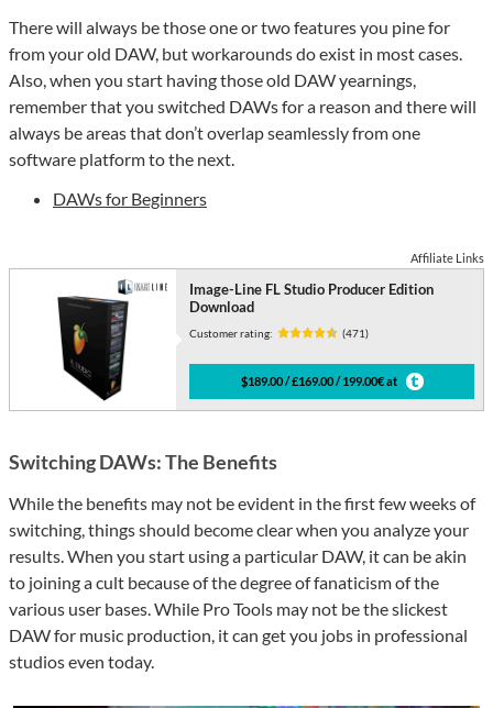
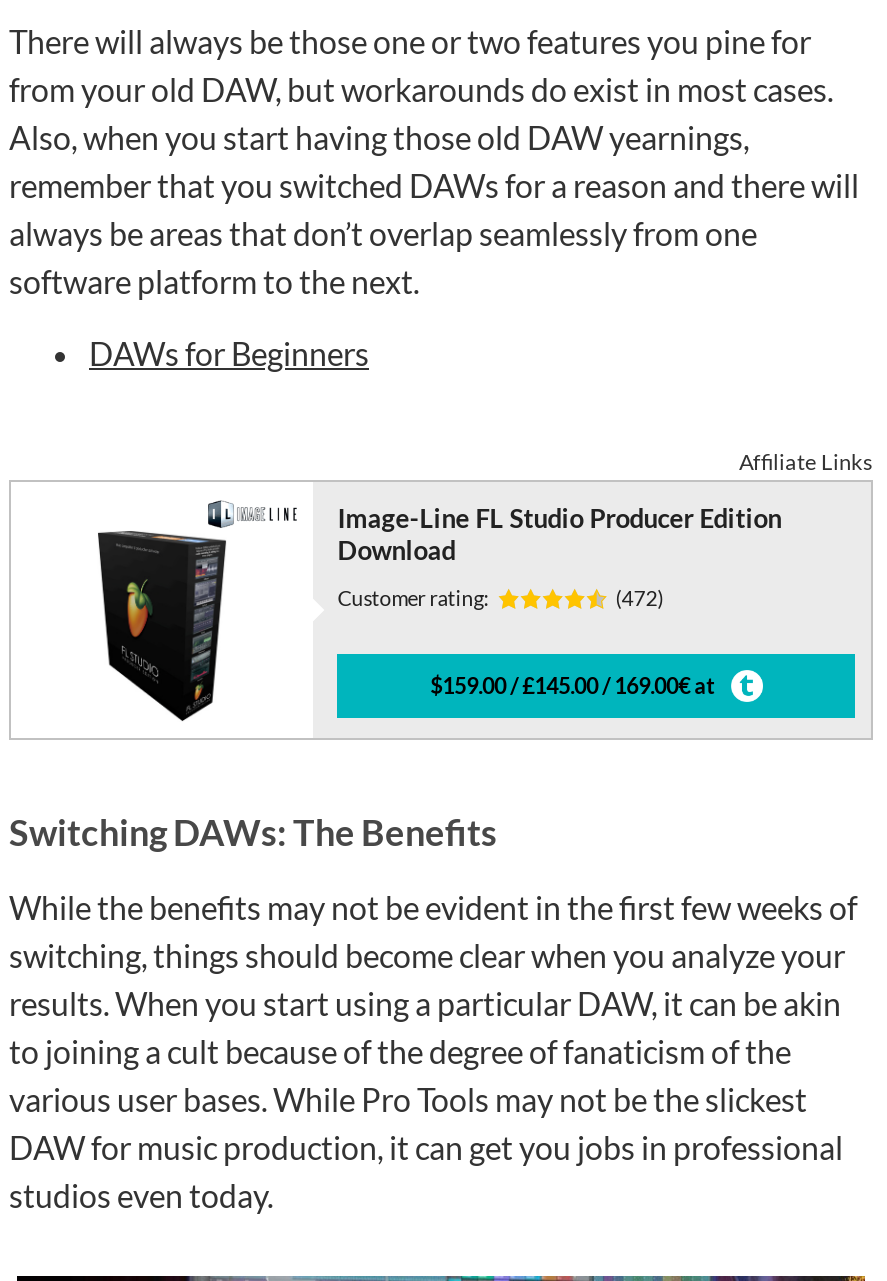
- (471)
+ (472)

- $189.00 / £169.00 / 199.00€ at
+ $159.00 / £145.00 / 169.00€ at
